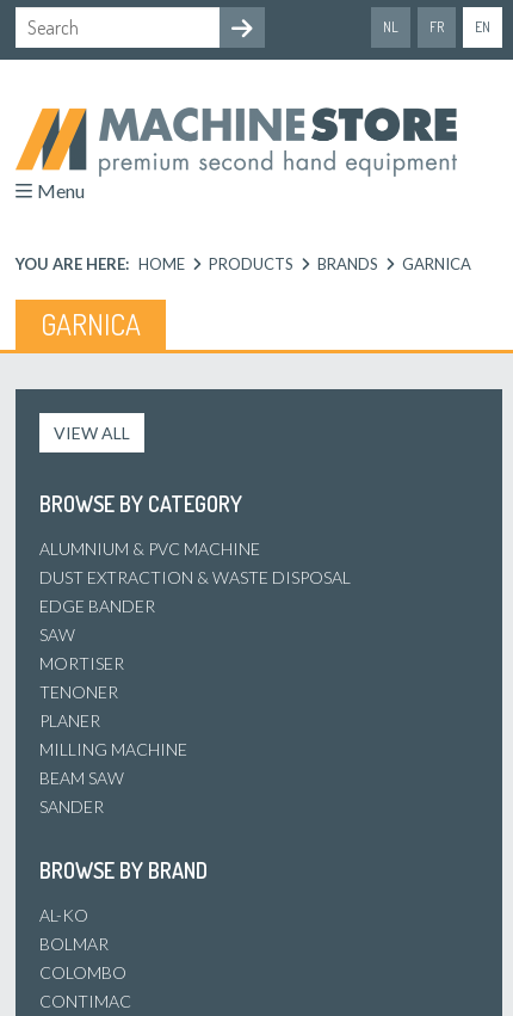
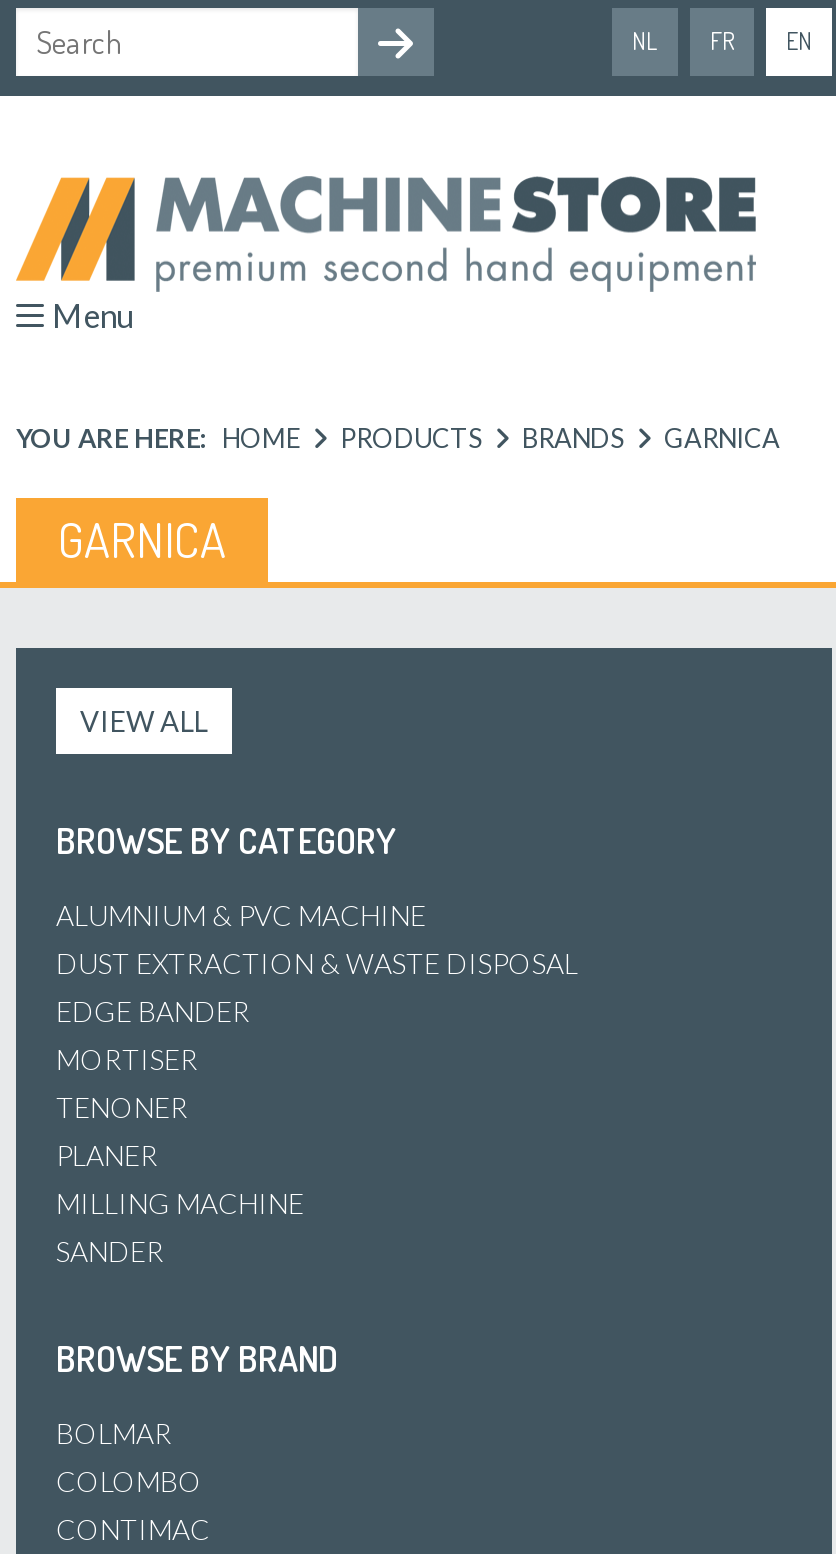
- SAW

- BEAM SAW

- AL-KO
